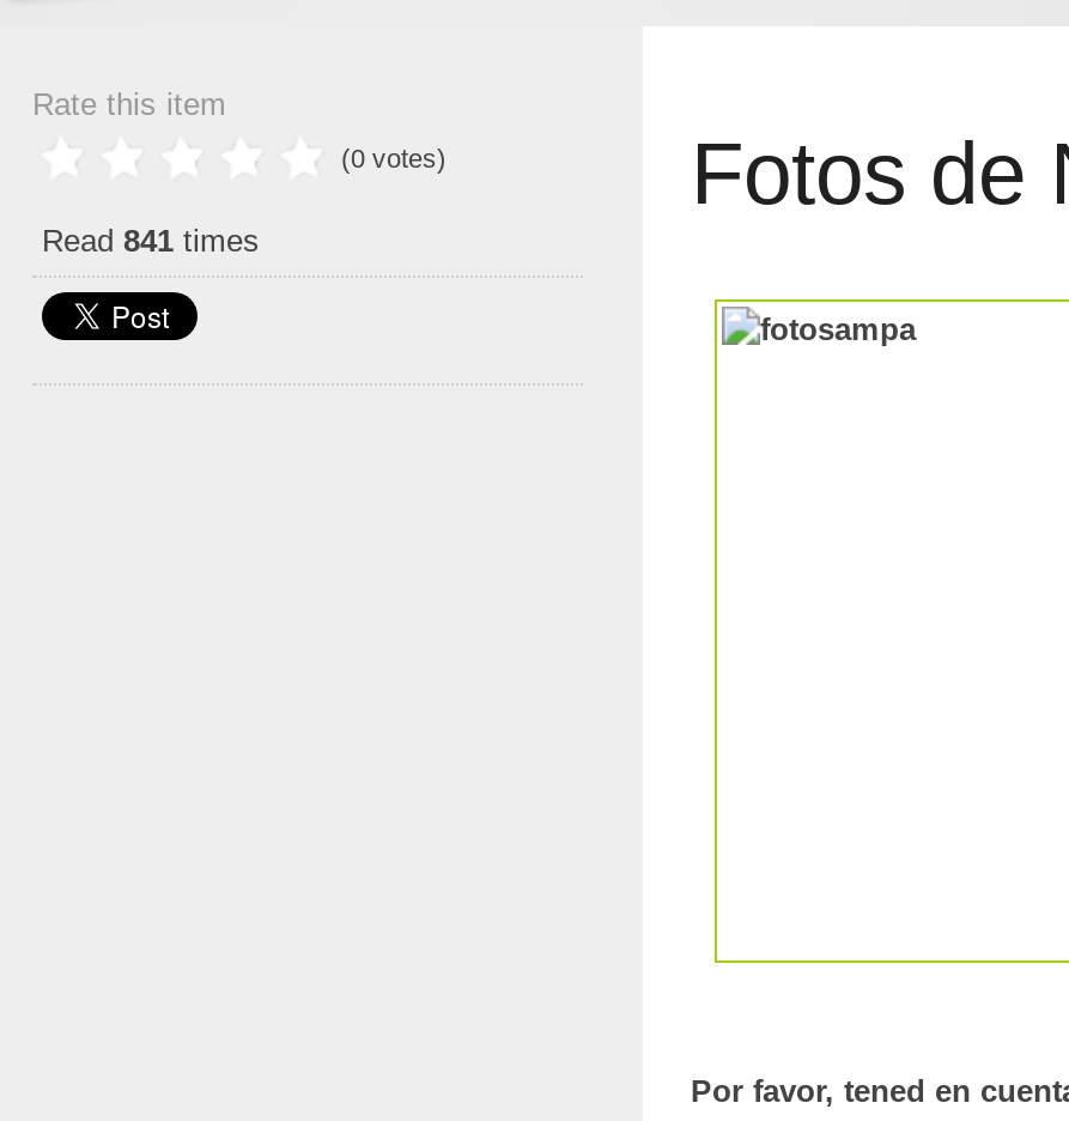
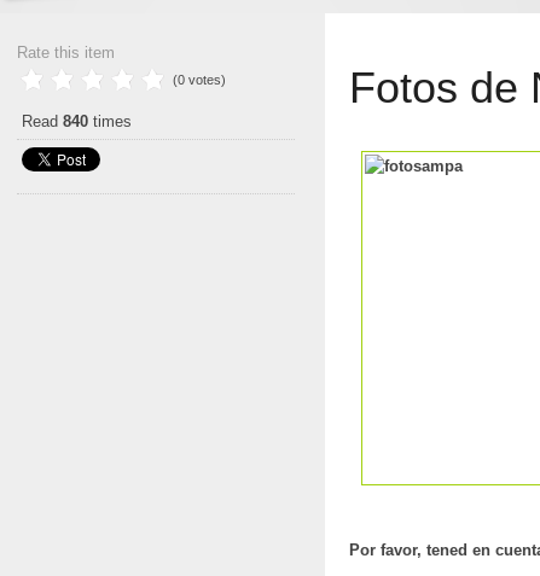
- Read 841 times
+ Read 840 times
